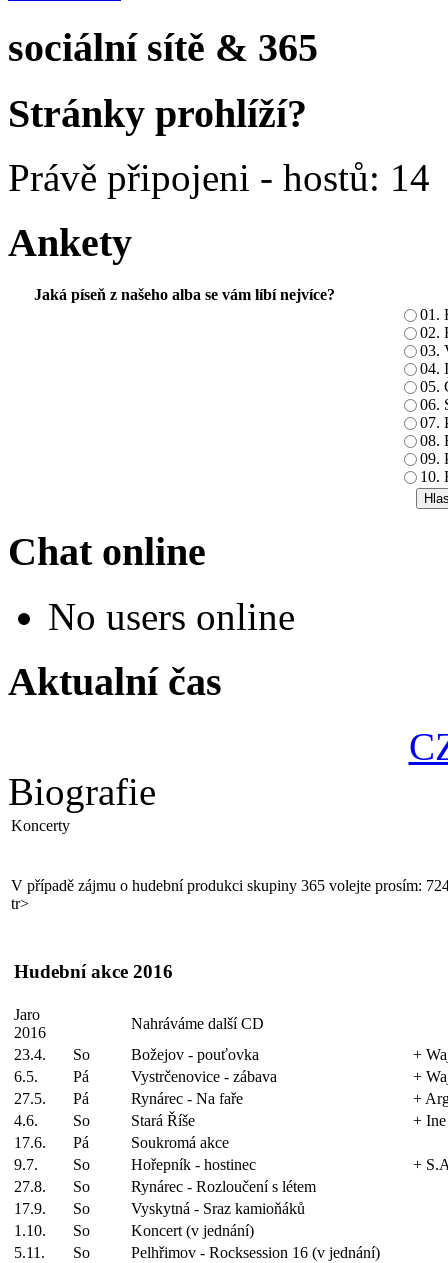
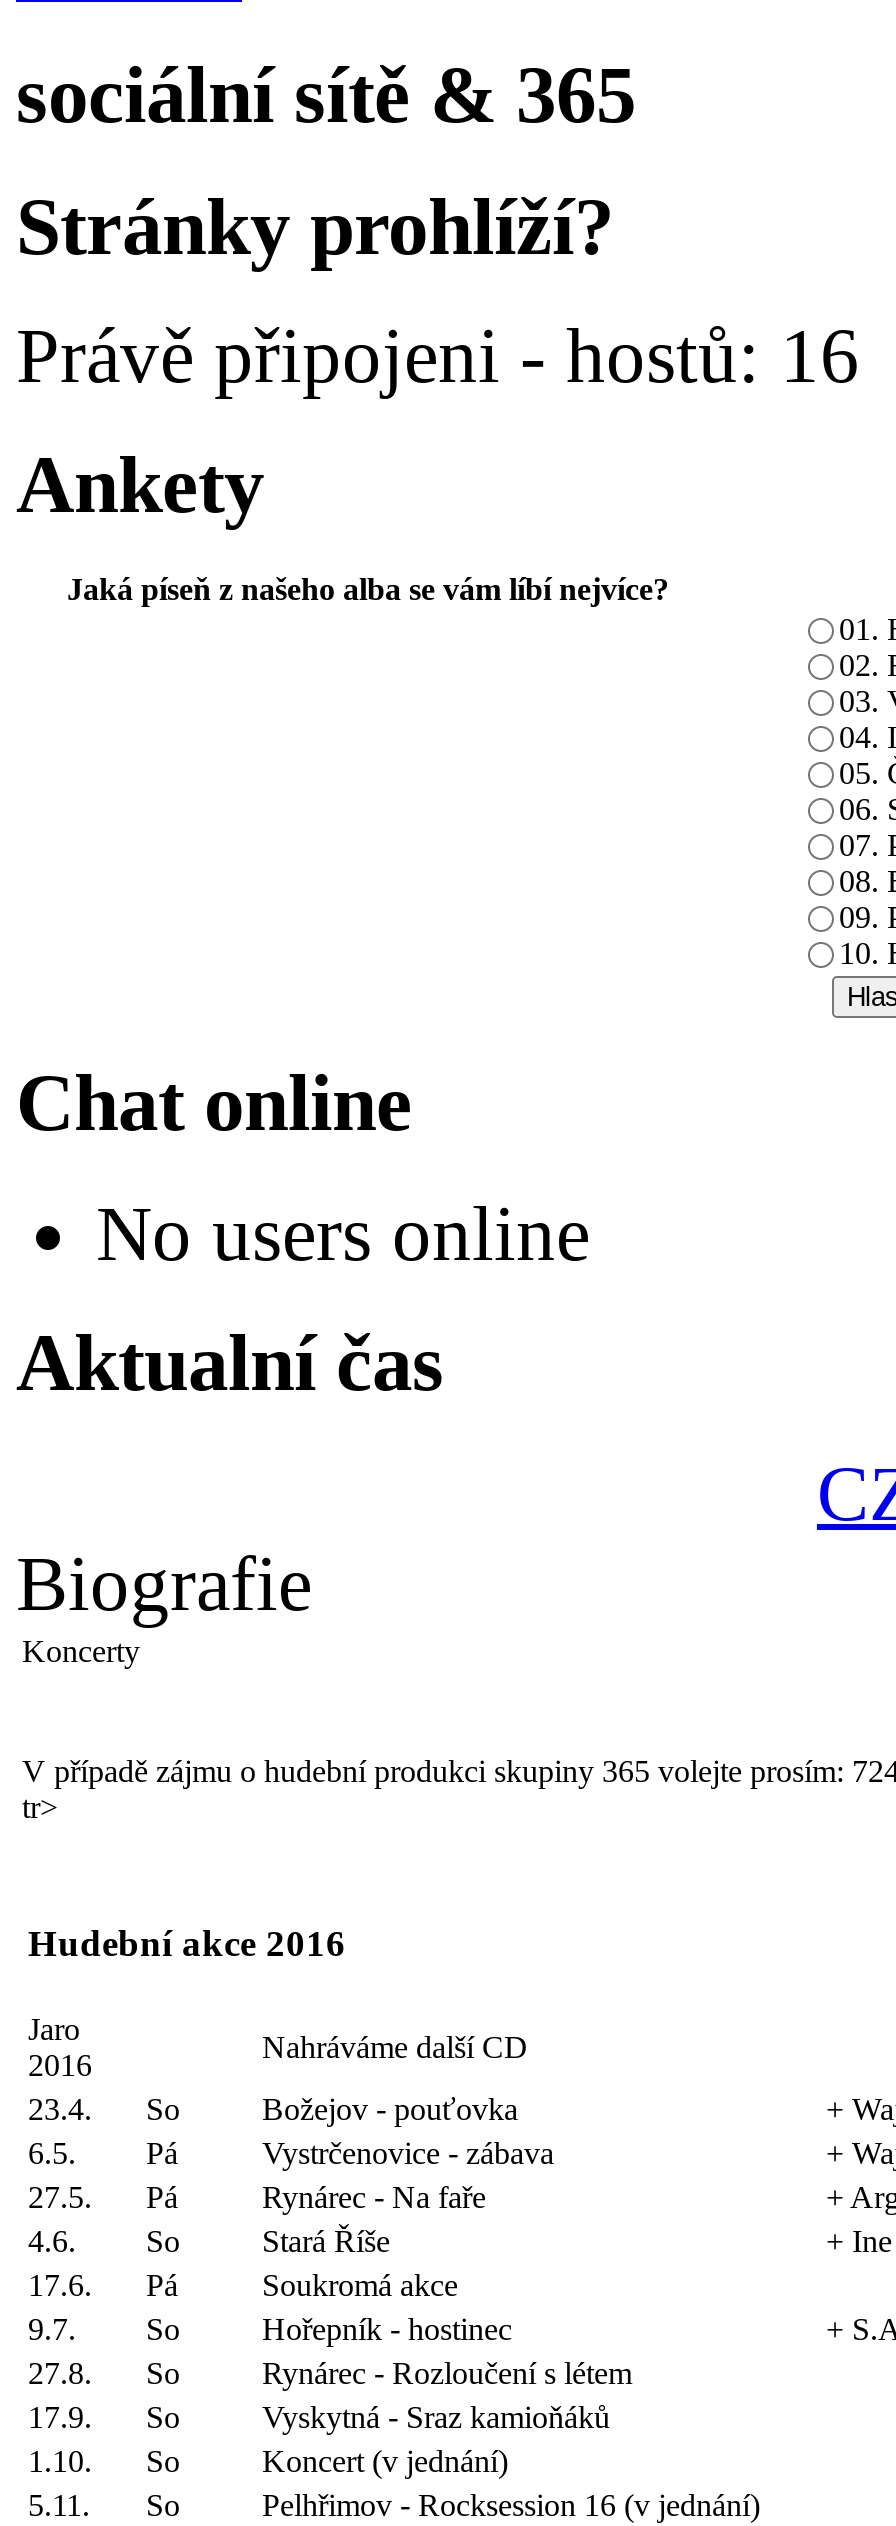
- Právě připojeni - hostů: 14
+ Právě připojeni - hostů: 16
